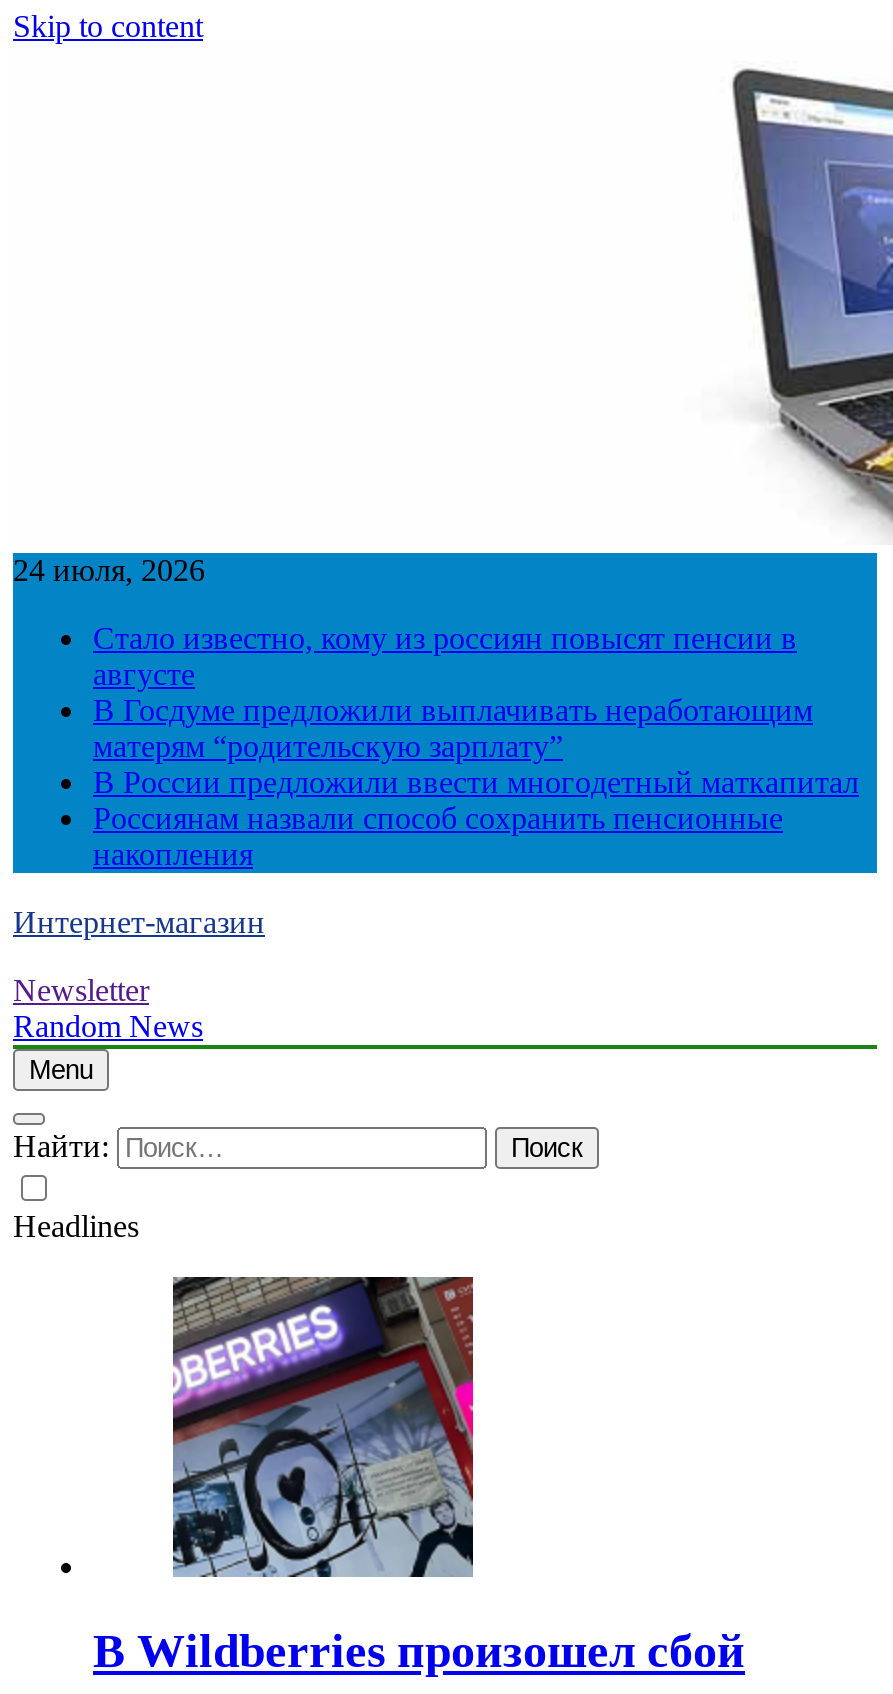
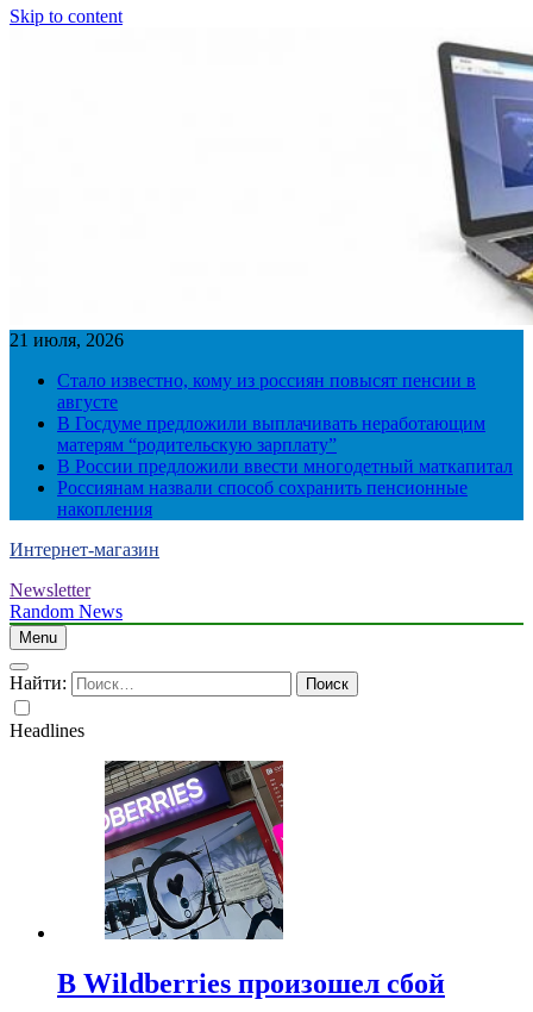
- 24 июля, 2026
+ 21 июля, 2026
